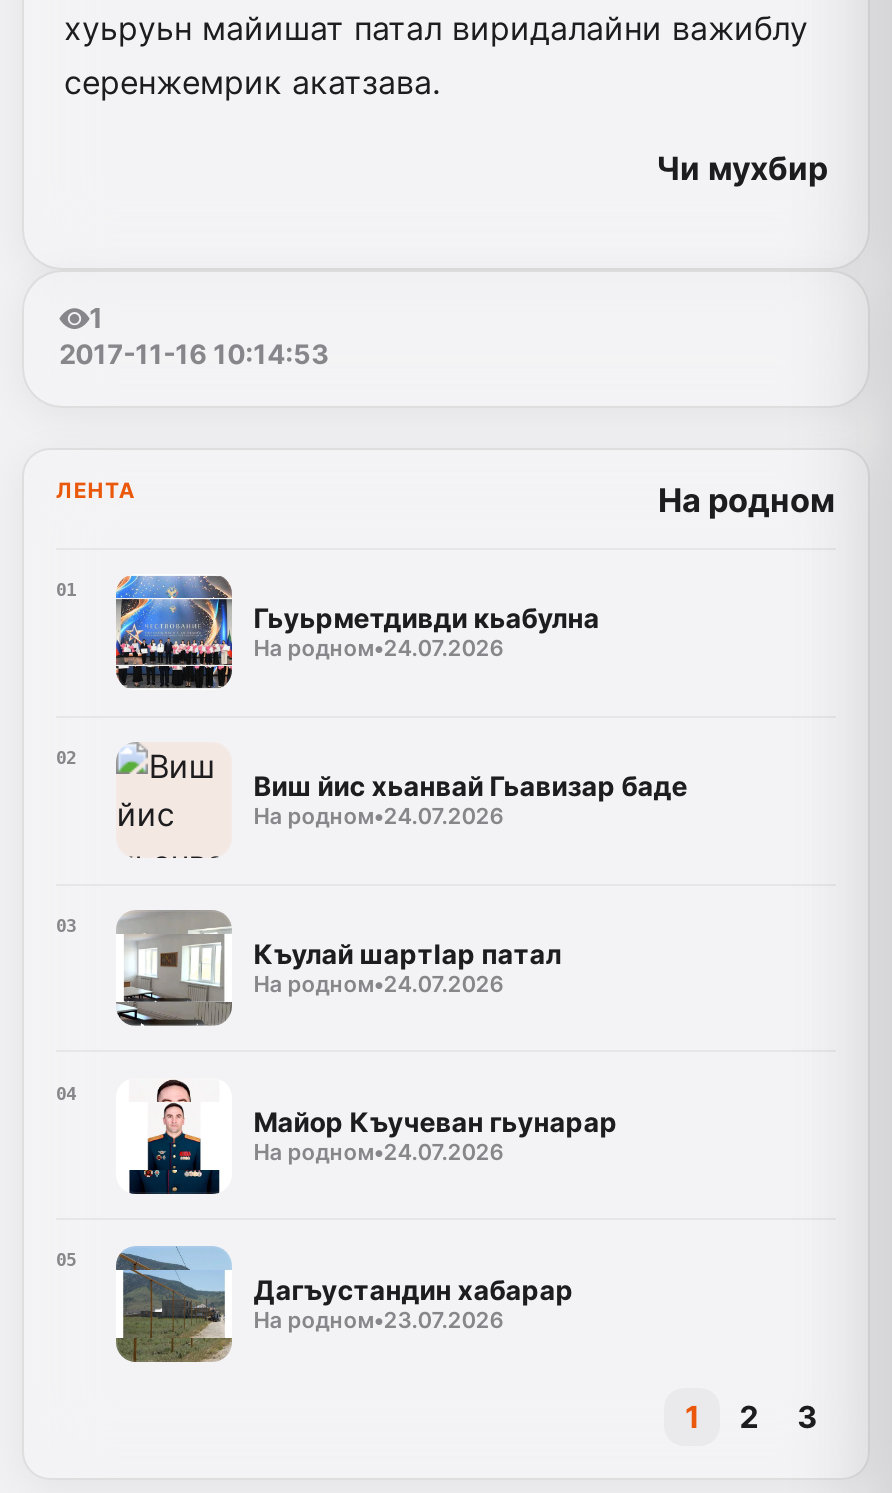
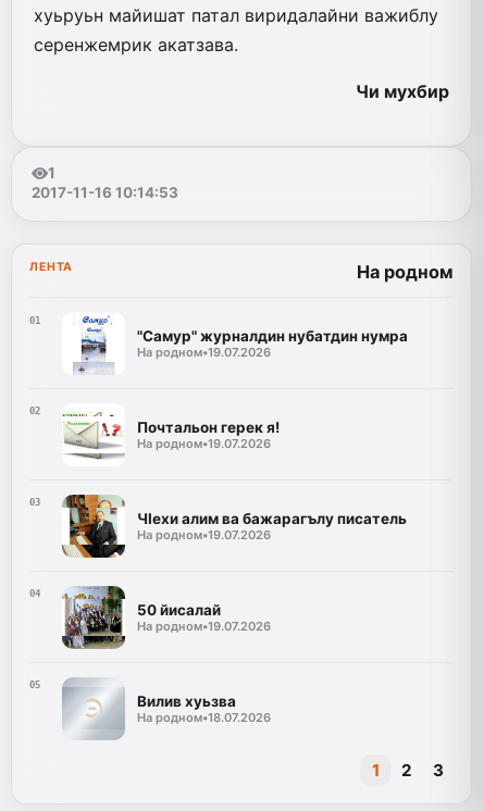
- [image]
- Гьуьрметдивди кьабулна
- На родном•24.07.2026
+ [image]
+ "Самур" журналдин нубатдин нумра
+ На родном•19.07.2026

- [image]
- Виш йис хьанвай Гьавизар баде
- На родном•24.07.2026
+ [image]
+ Почтальон герек я!
+ На родном•19.07.2026

- [image]
- Къулай шартIар патал
- На родном•24.07.2026
+ [image]
+ ЧIехи алим ва бажарагълу писатель
+ На родном•19.07.2026

- [image]
- Майор Къучеван гьунарар
- На родном•24.07.2026
+ [image]
+ 50 йисалай
+ На родном•19.07.2026

- [image]
- Дагъустандин хабарар
- На родном•23.07.2026
+ [image]
+ Вилив хуьзва
+ На родном•18.07.2026
